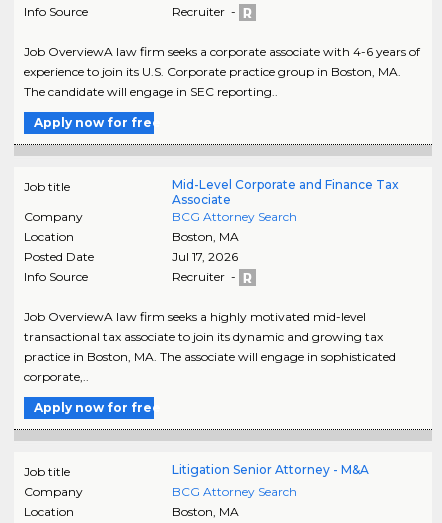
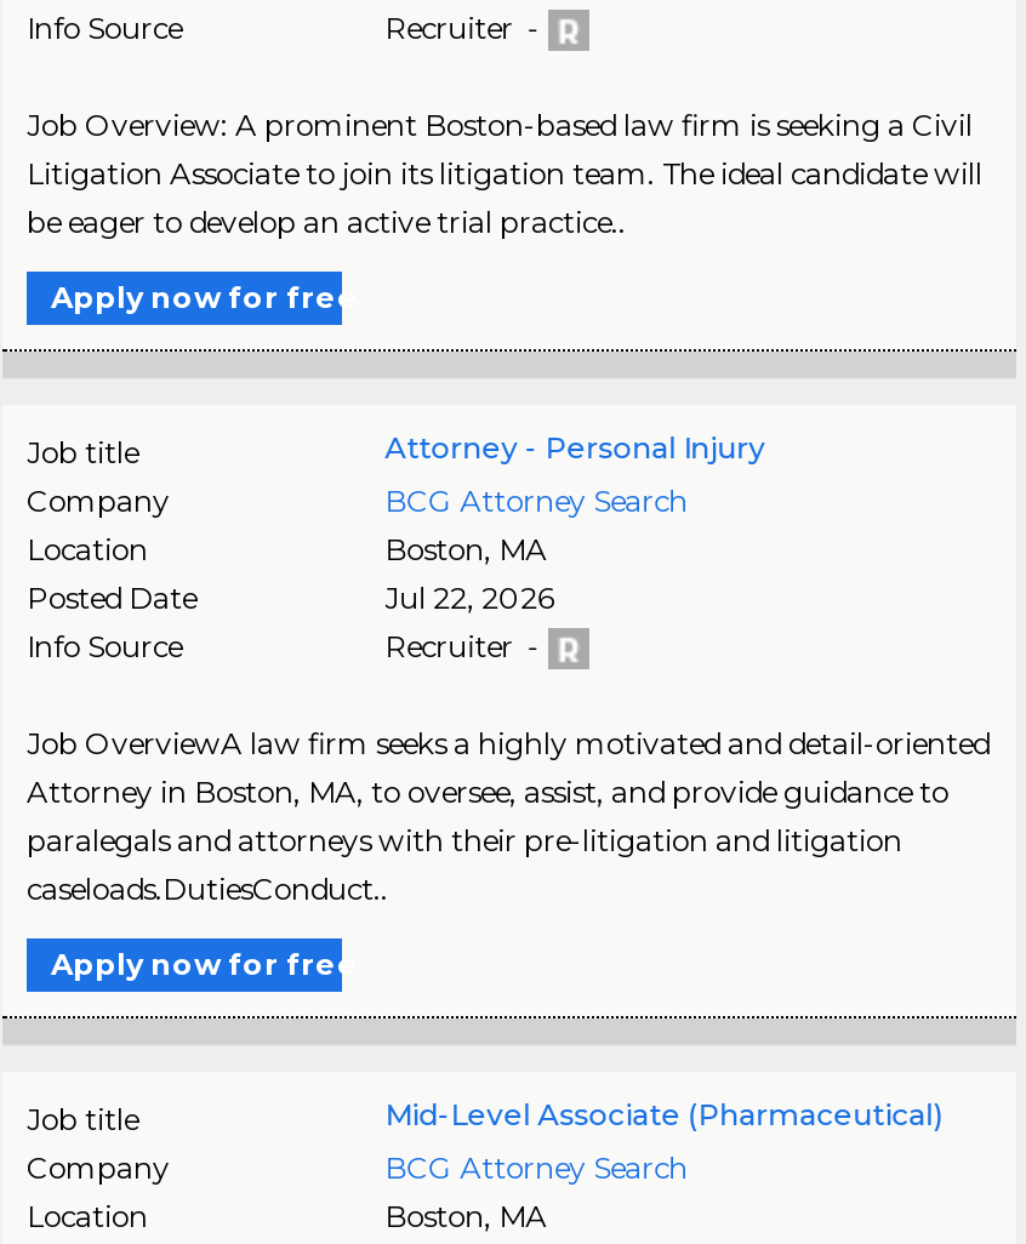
- Job OverviewA law firm seeks a corporate associate with 4-6 years of
- experience to join its U.S. Corporate practice group in Boston, MA.
- The candidate will engage in SEC reporting..
+ Job Overview: A prominent Boston-based law firm is seeking a Civil
+ Litigation Associate to join its litigation team. The ideal candidate will
+ be eager to develop an active trial practice..

- Mid-Level Corporate and Finance Tax
- Associate
+ Attorney - Personal Injury

- Jul 17, 2026
+ Jul 22, 2026

- Job OverviewA law firm seeks a highly motivated mid-level
- transactional tax associate to join its dynamic and growing tax
- practice in Boston, MA. The associate will engage in sophisticated
- corporate,..
+ Job OverviewA law firm seeks a highly motivated and detail-oriented
+ Attorney in Boston, MA, to oversee, assist, and provide guidance to
+ paralegals and attorneys with their pre-litigation and litigation
+ caseloads.DutiesConduct..

- Litigation Senior Attorney - M&A
+ Mid-Level Associate (Pharmaceutical)
